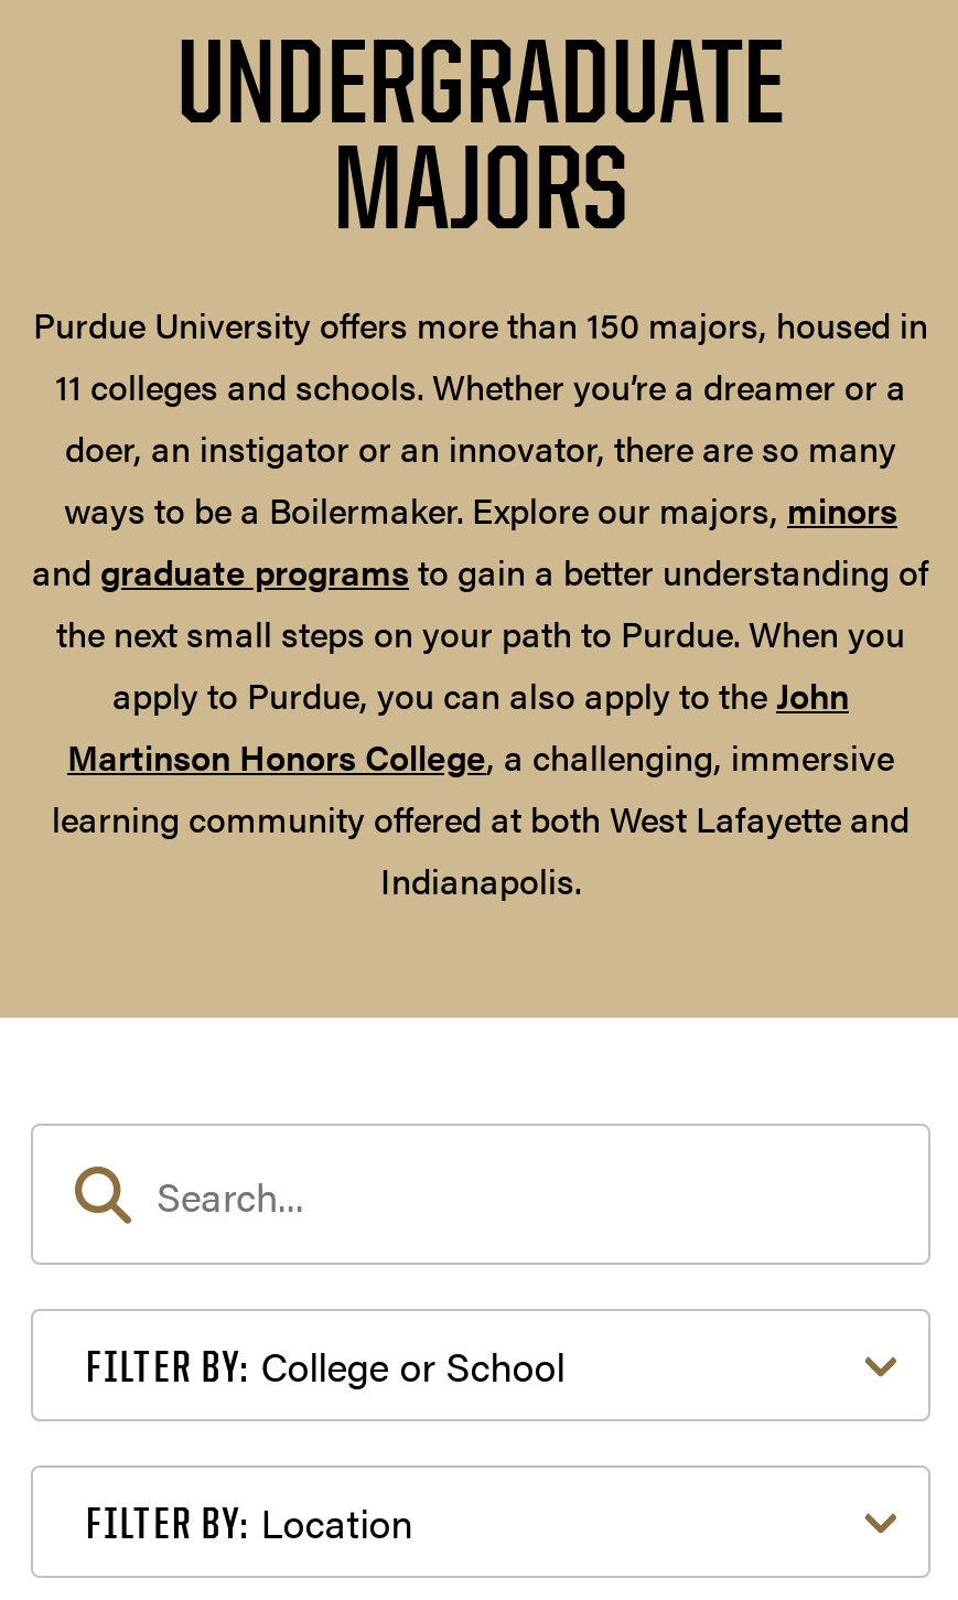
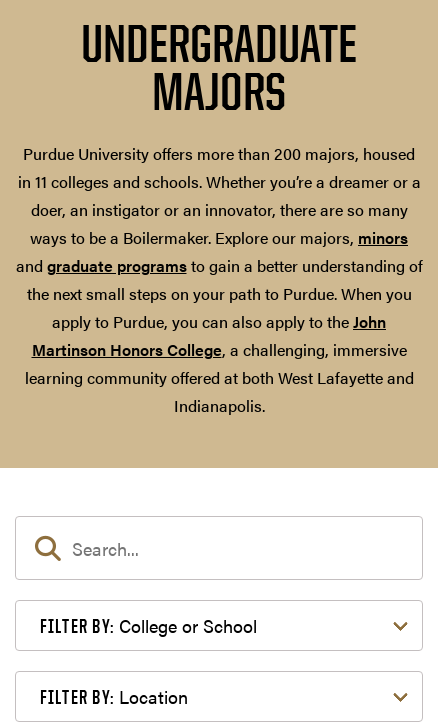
- Purdue University offers more than 150 majors, housed in
- 11 colleges and schools. Whether you’re a dreamer or a
+ Purdue University offers more than 200 majors, housed
+ in 11 colleges and schools. Whether you’re a dreamer or a
